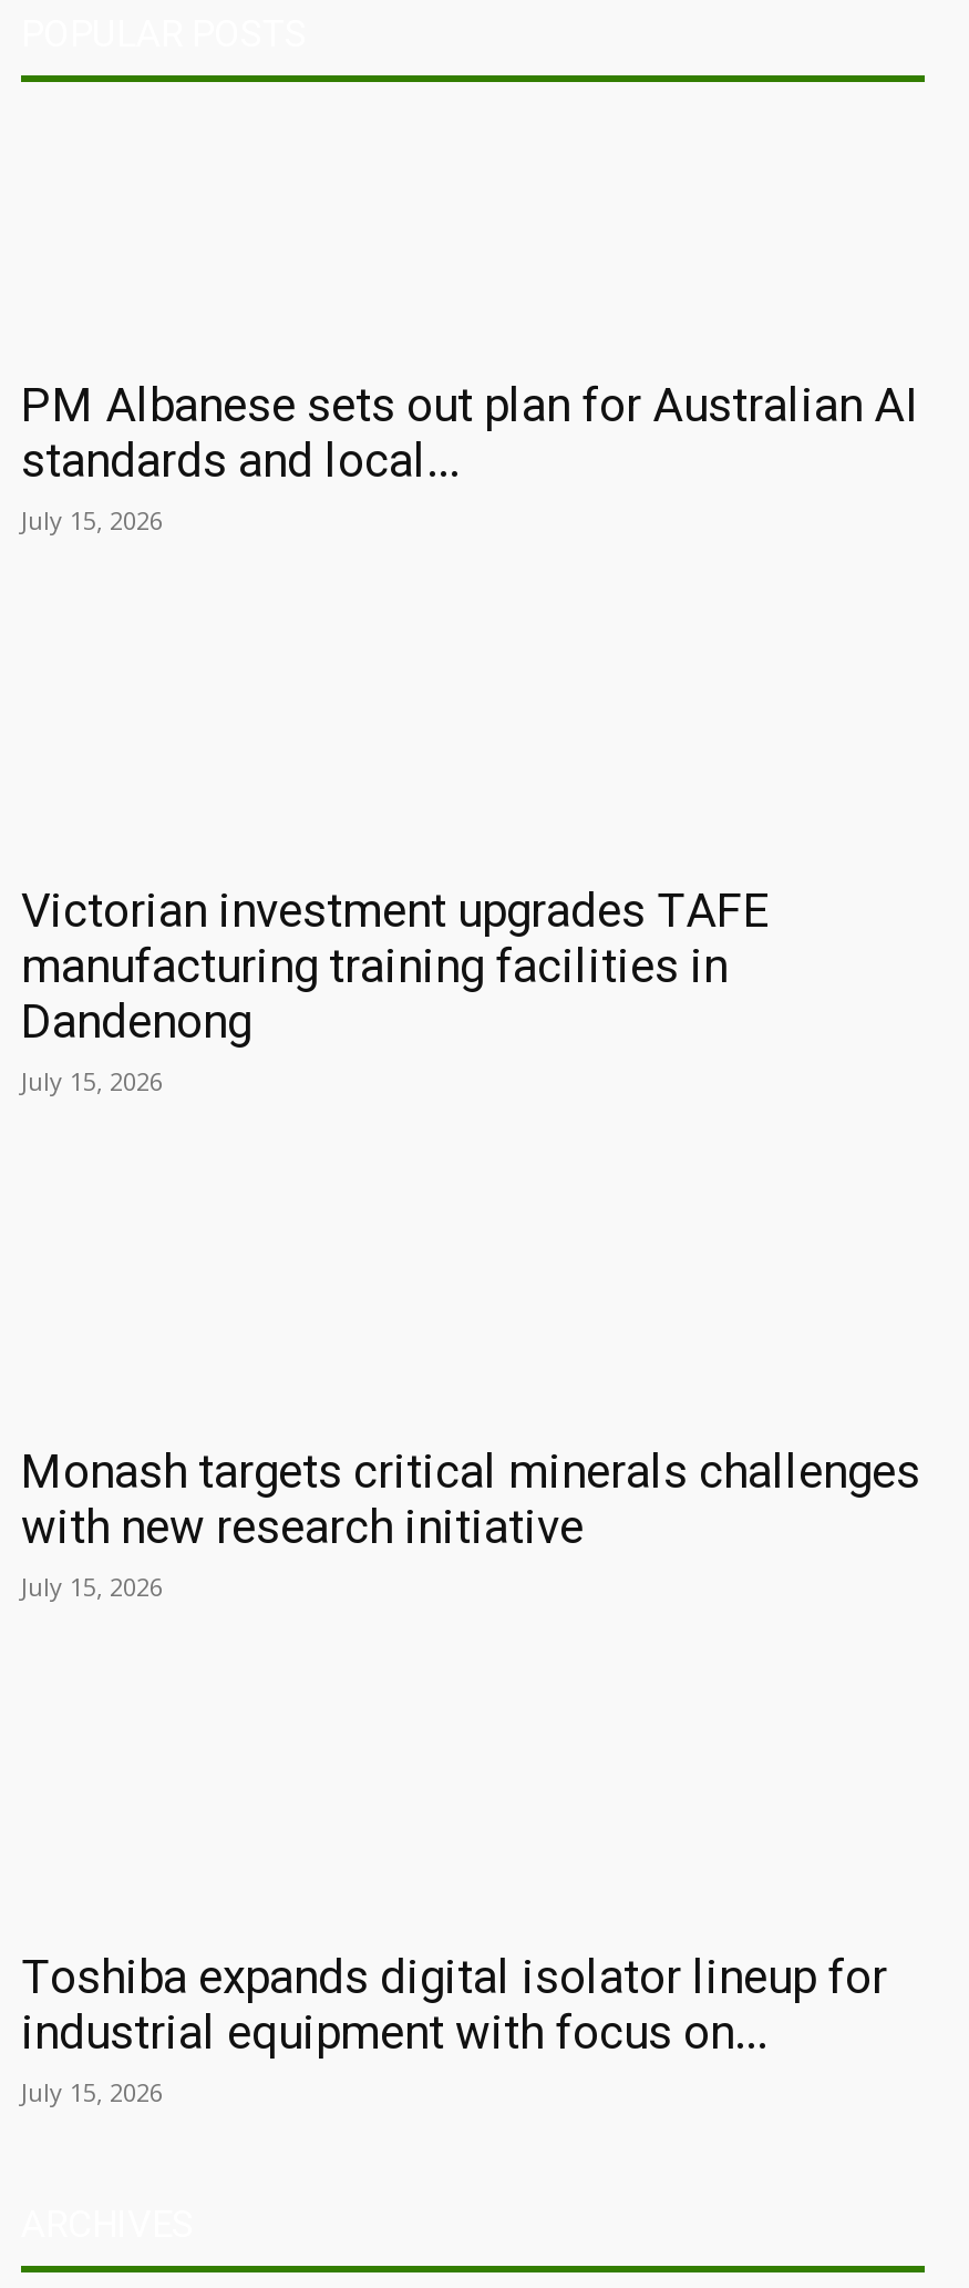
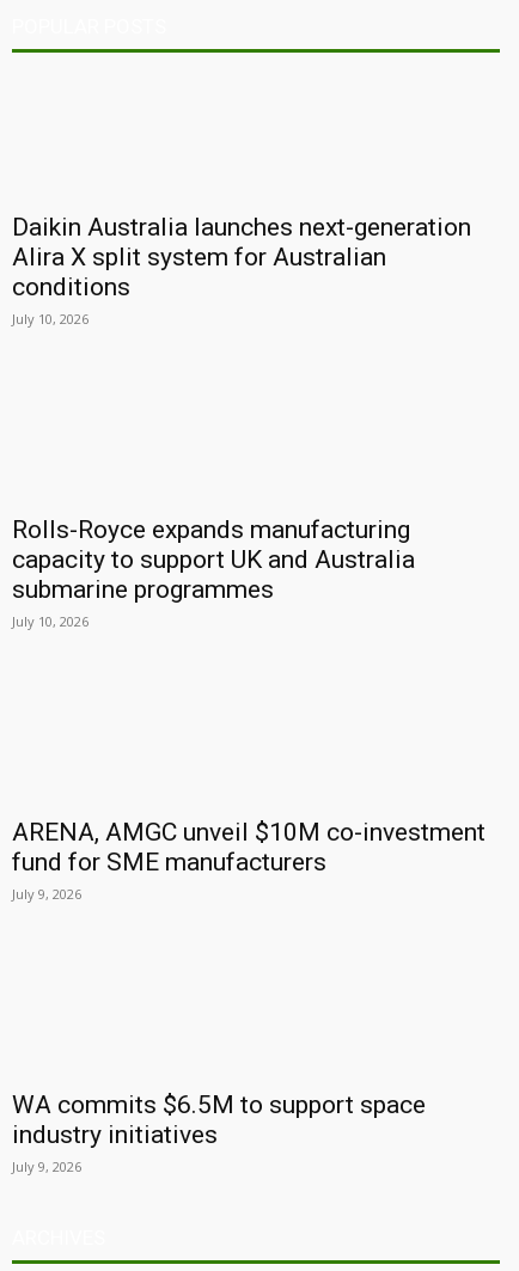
- PM Albanese sets out plan for Australian AI
- standards and local...
- July 15, 2026
+ Daikin Australia launches next-generation
+ Alira X split system for Australian
+ conditions
+ July 10, 2026

- Victorian investment upgrades TAFE
- manufacturing training facilities in
- Dandenong
- July 15, 2026
+ Rolls-Royce expands manufacturing
+ capacity to support UK and Australia
+ submarine programmes
+ July 10, 2026

- Monash targets critical minerals challenges
- with new research initiative
- July 15, 2026
+ ARENA, AMGC unveil $10M co-investment
+ fund for SME manufacturers
+ July 9, 2026

- Toshiba expands digital isolator lineup for
- industrial equipment with focus on...
- July 15, 2026
+ WA commits $6.5M to support space
+ industry initiatives
+ July 9, 2026
